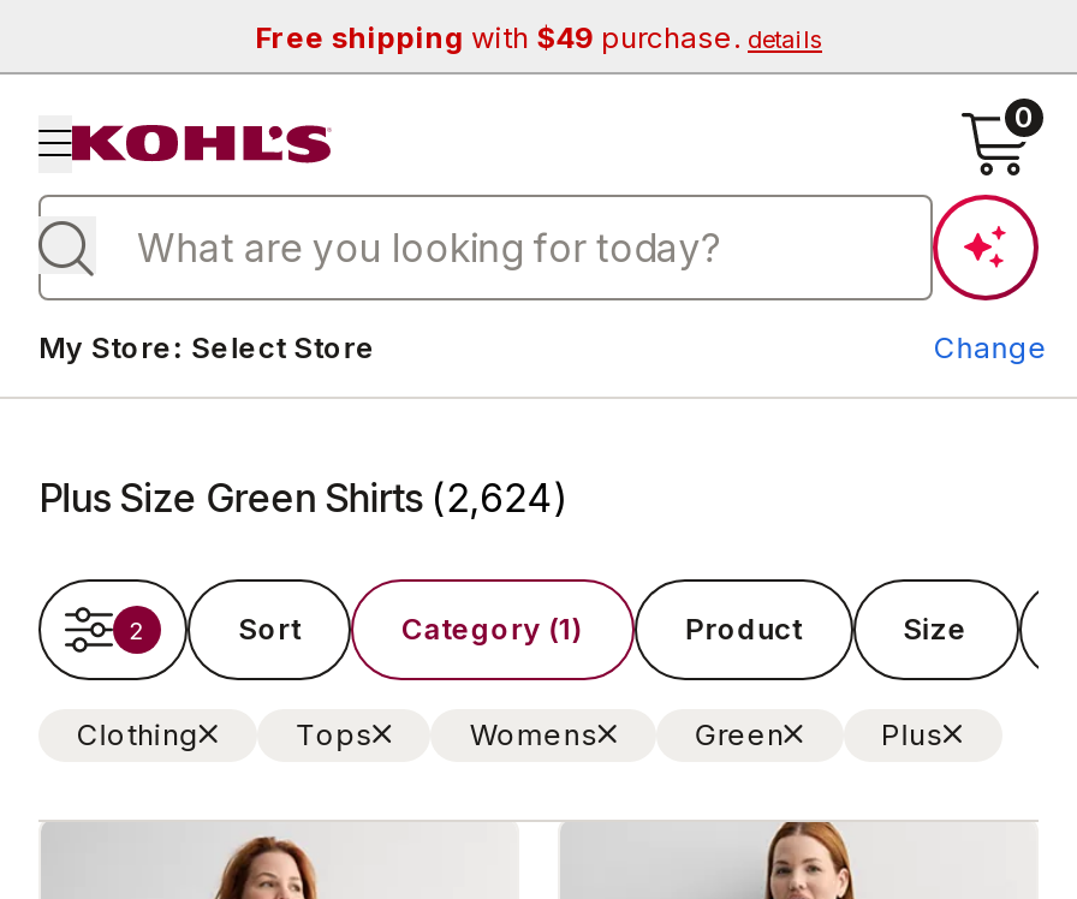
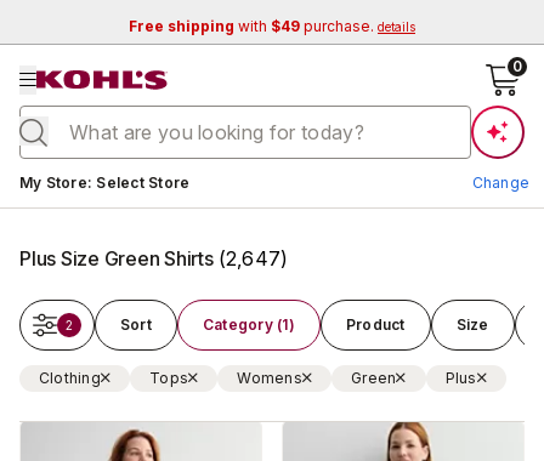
- Plus Size Green Shirts (2,624)
+ Plus Size Green Shirts (2,647)
